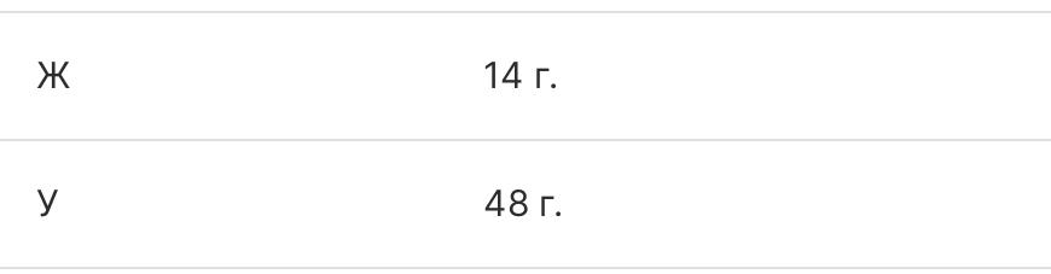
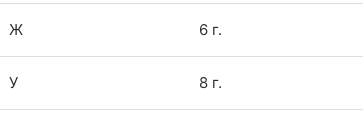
- 14 г.
+ 6 г.

- 48 г.
+ 8 г.
